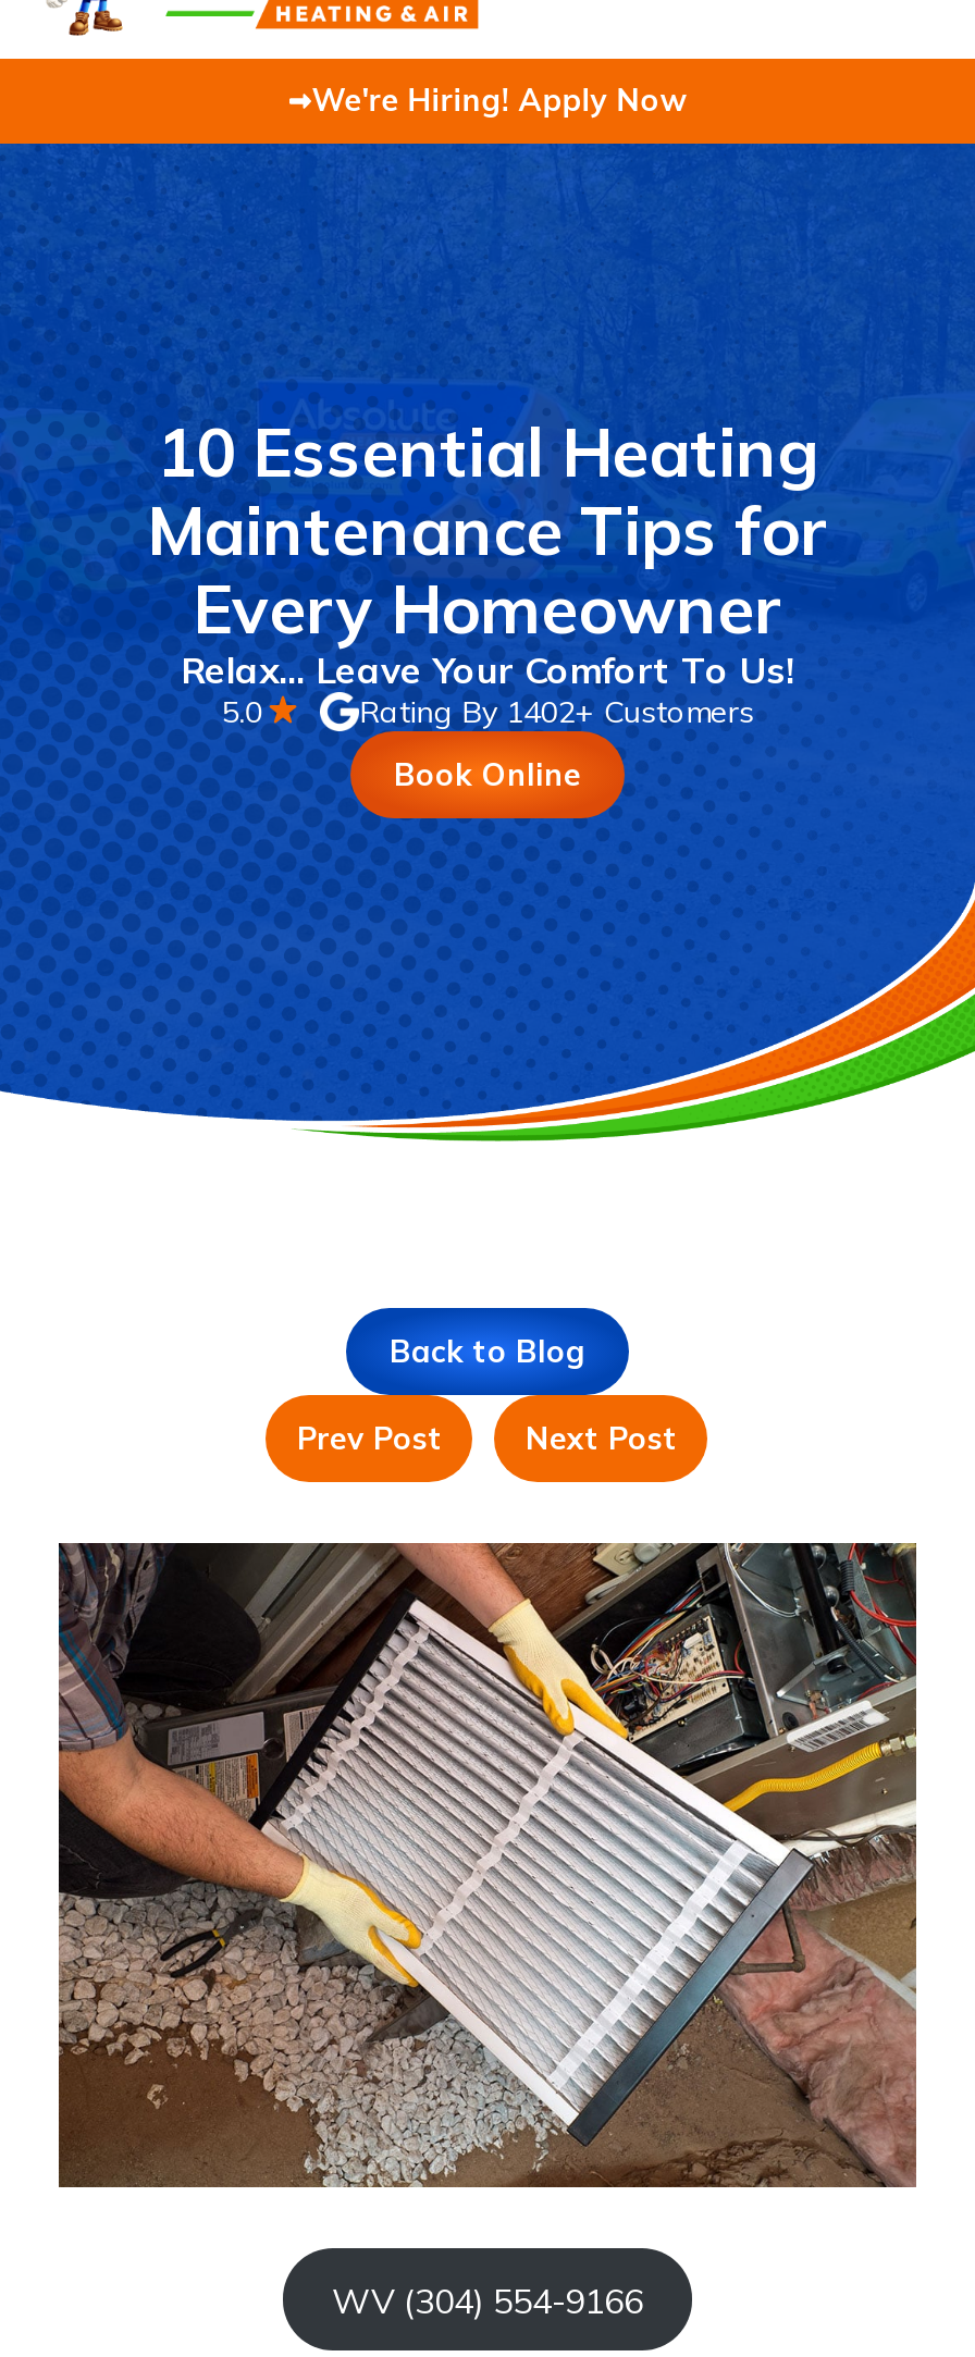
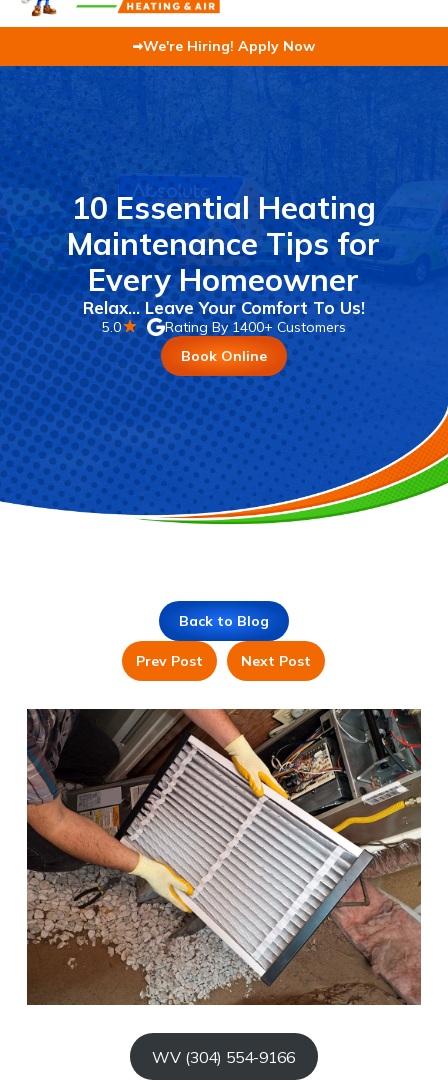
- Rating By 1402+ Customers
+ Rating By 1400+ Customers
